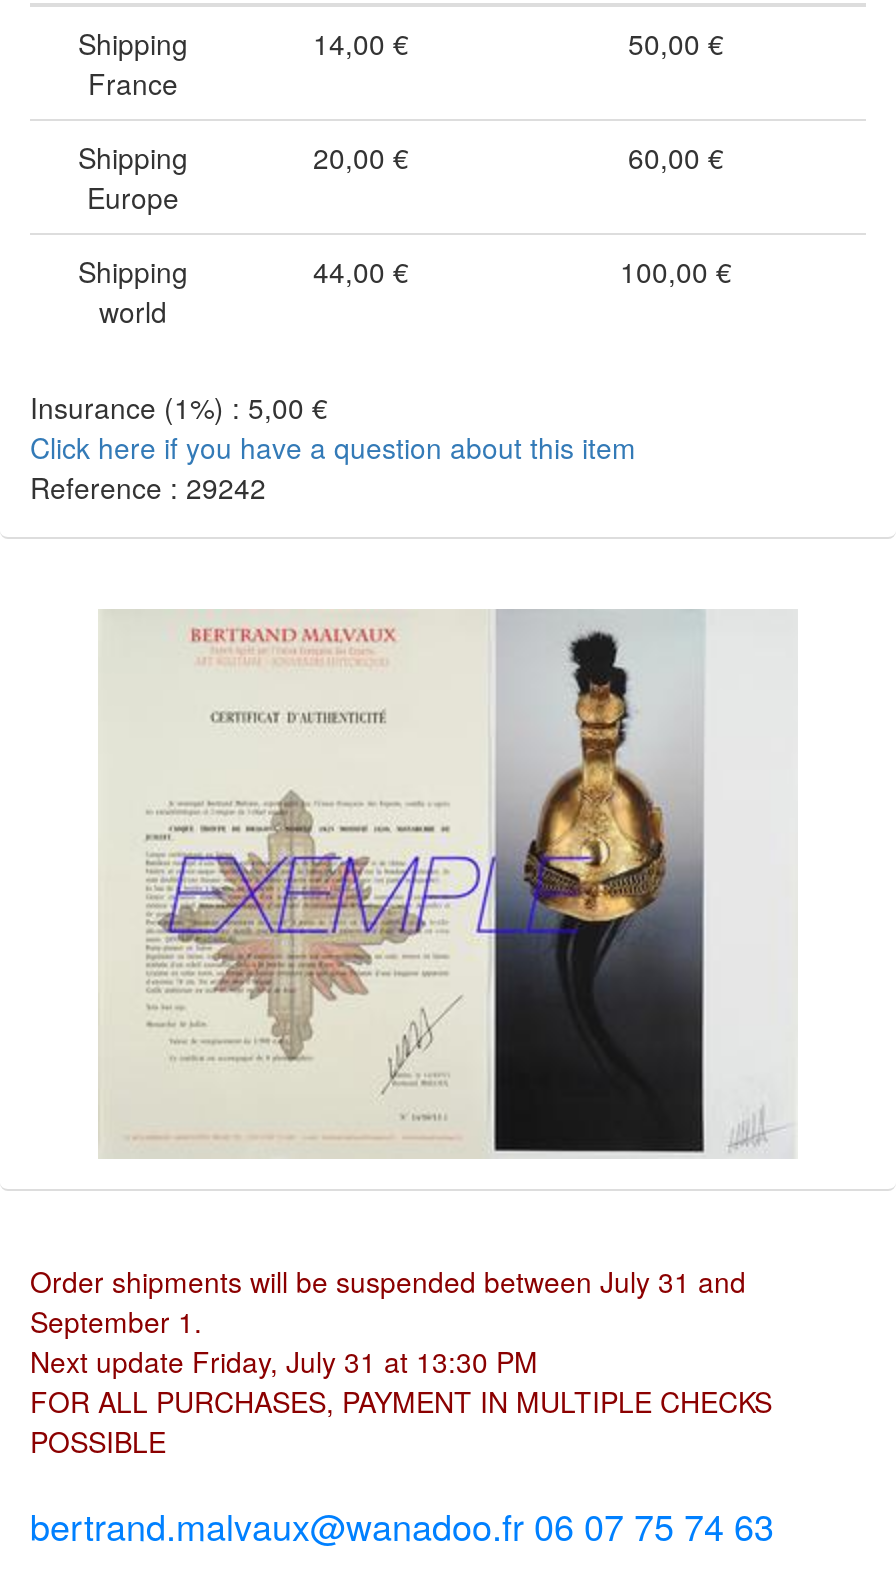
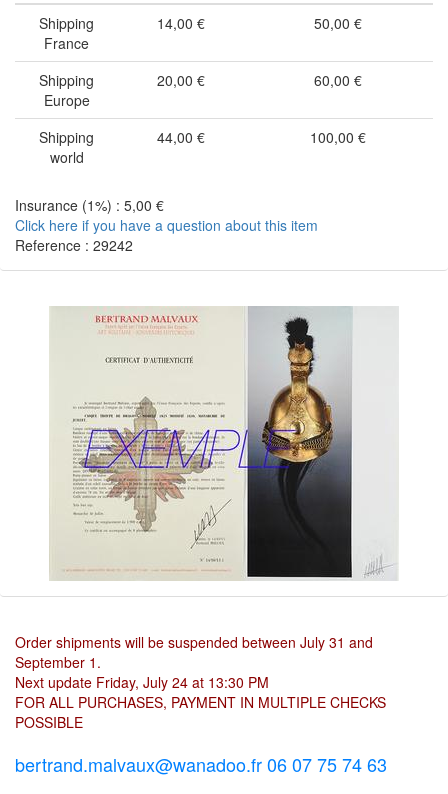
- Next update Friday, July 31 at 13:30 PM
+ Next update Friday, July 24 at 13:30 PM
